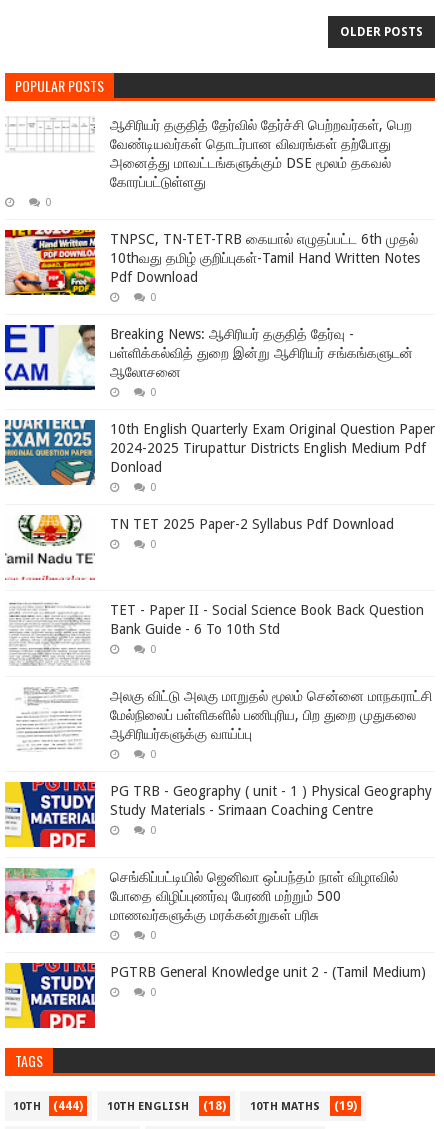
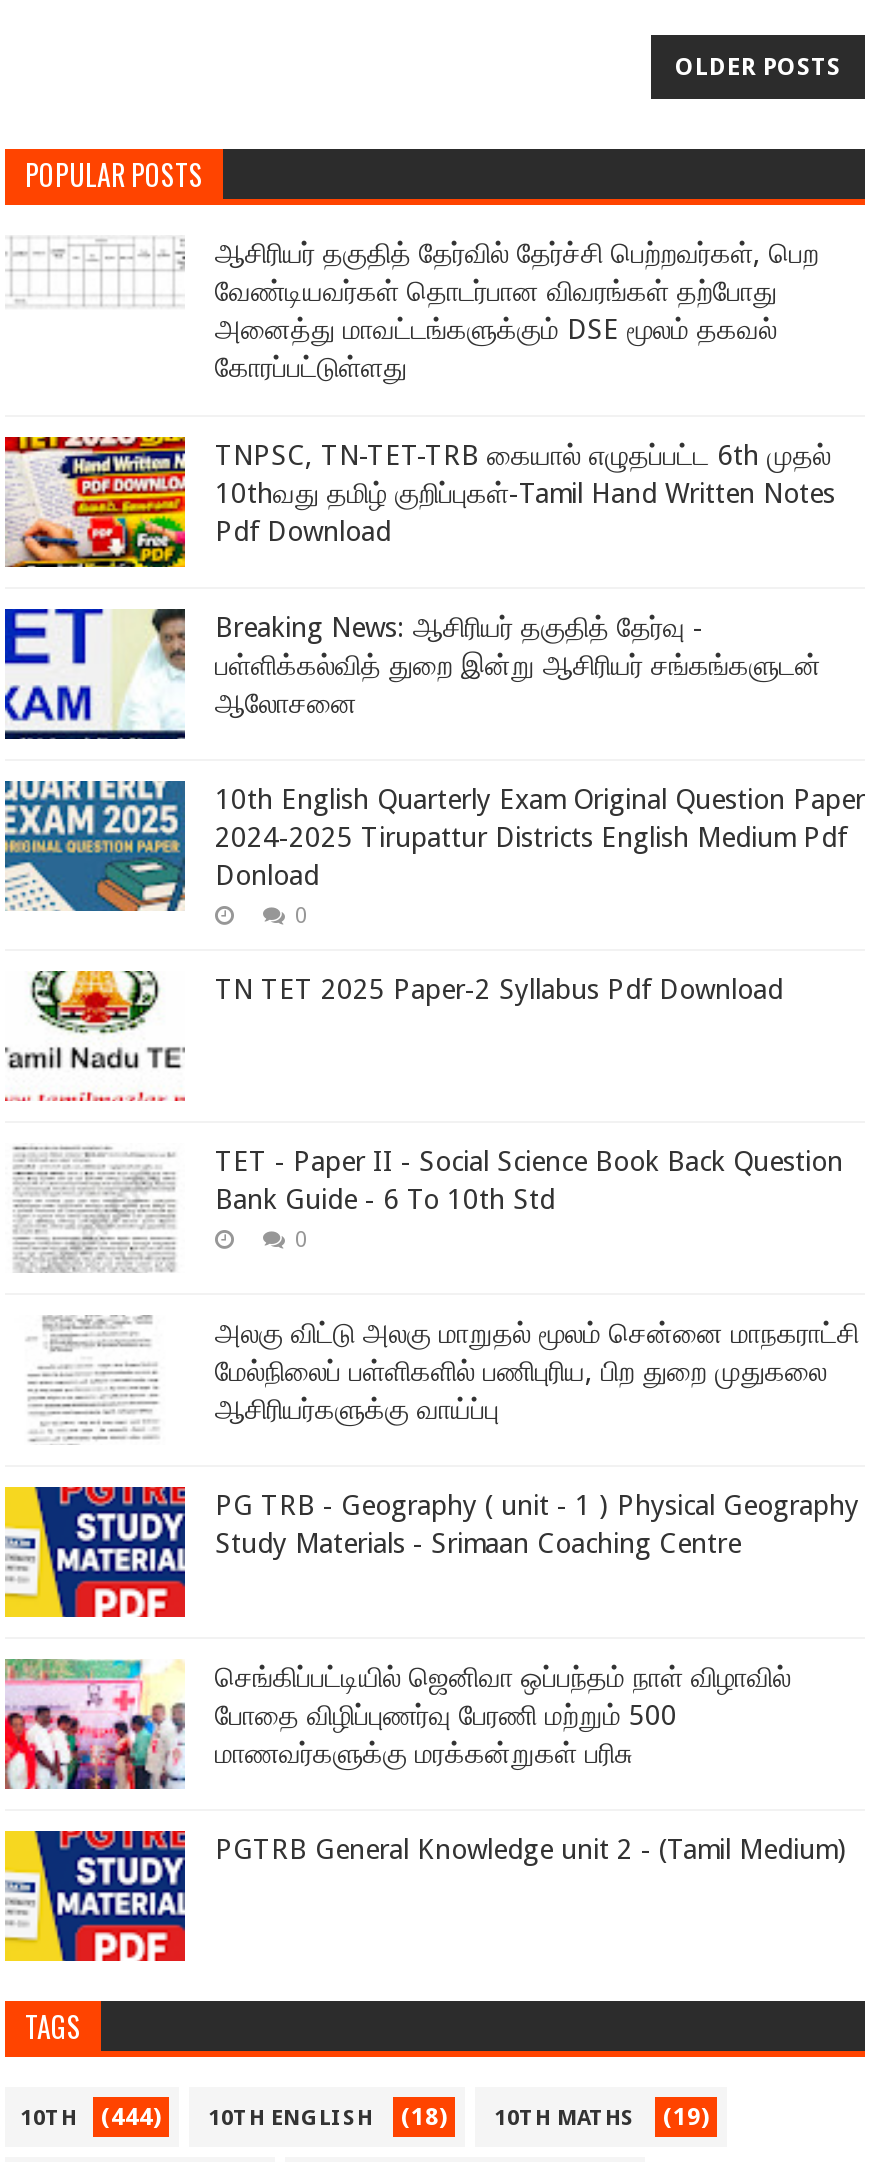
- 0

- 0

- 0

- 0

- 0

- 0

- 0

- 0
